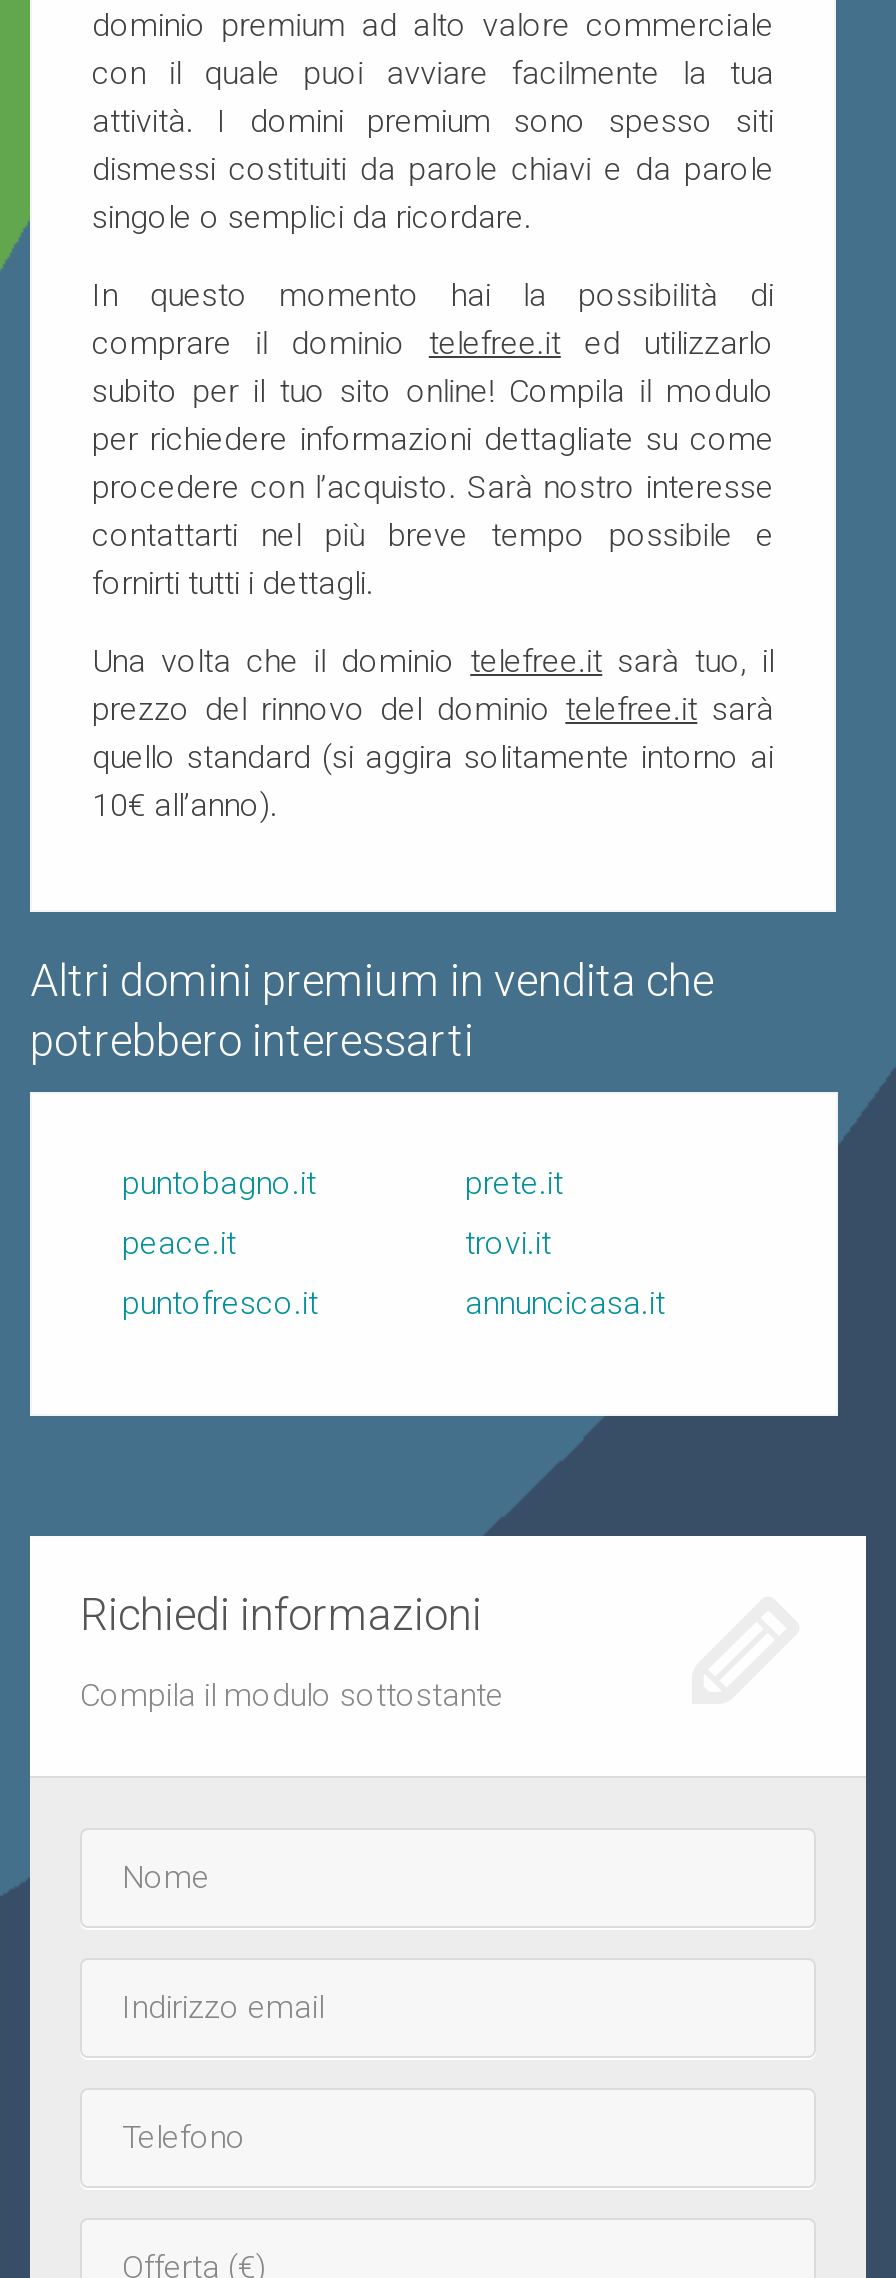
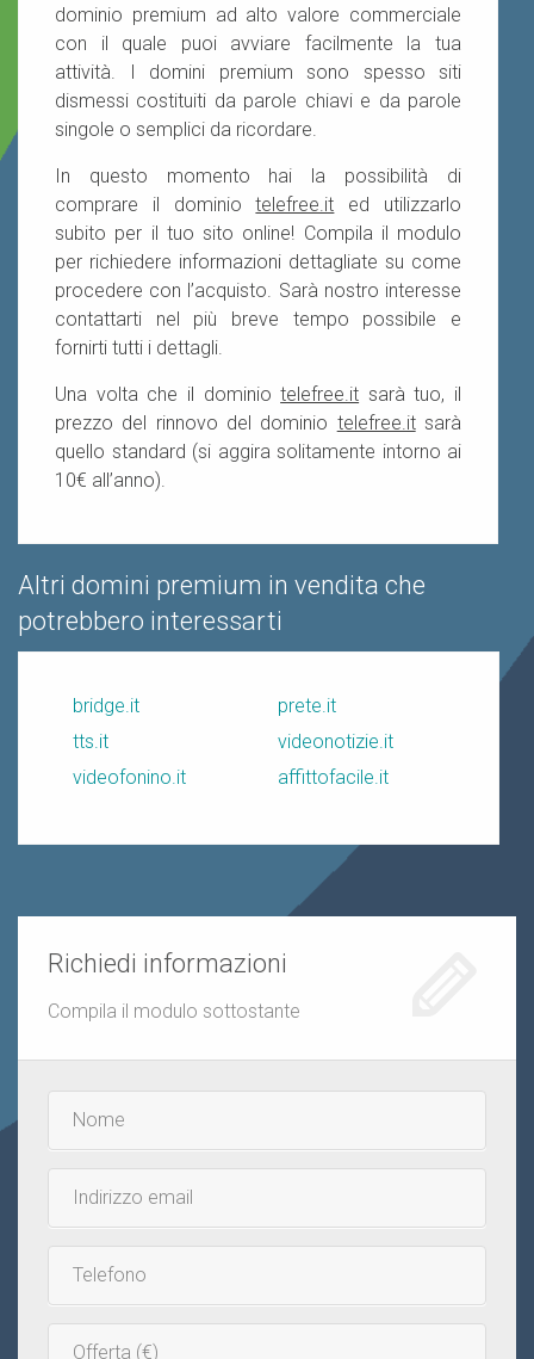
- puntobagno.it
+ bridge.it

- peace.it
+ tts.it

- trovi.it
+ videonotizie.it

- puntofresco.it
+ videofonino.it

- annuncicasa.it
+ affittofacile.it
